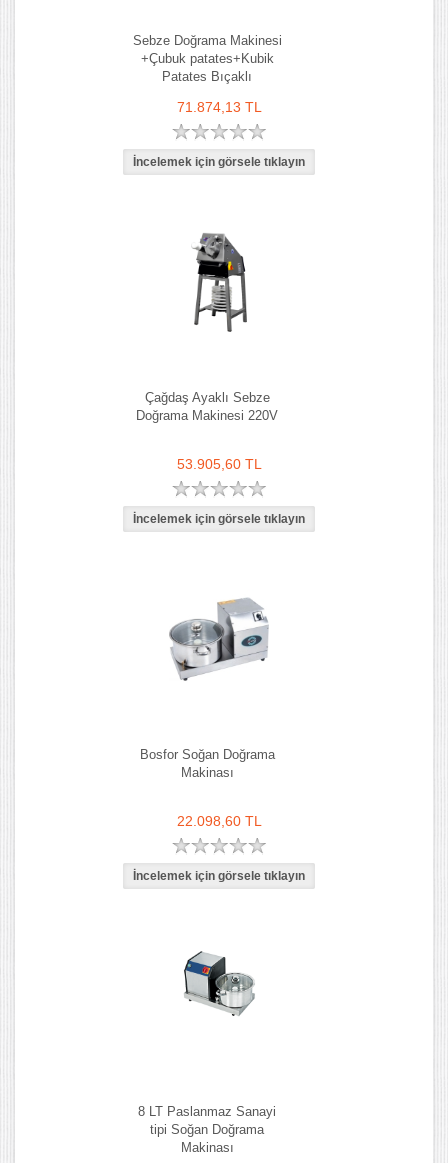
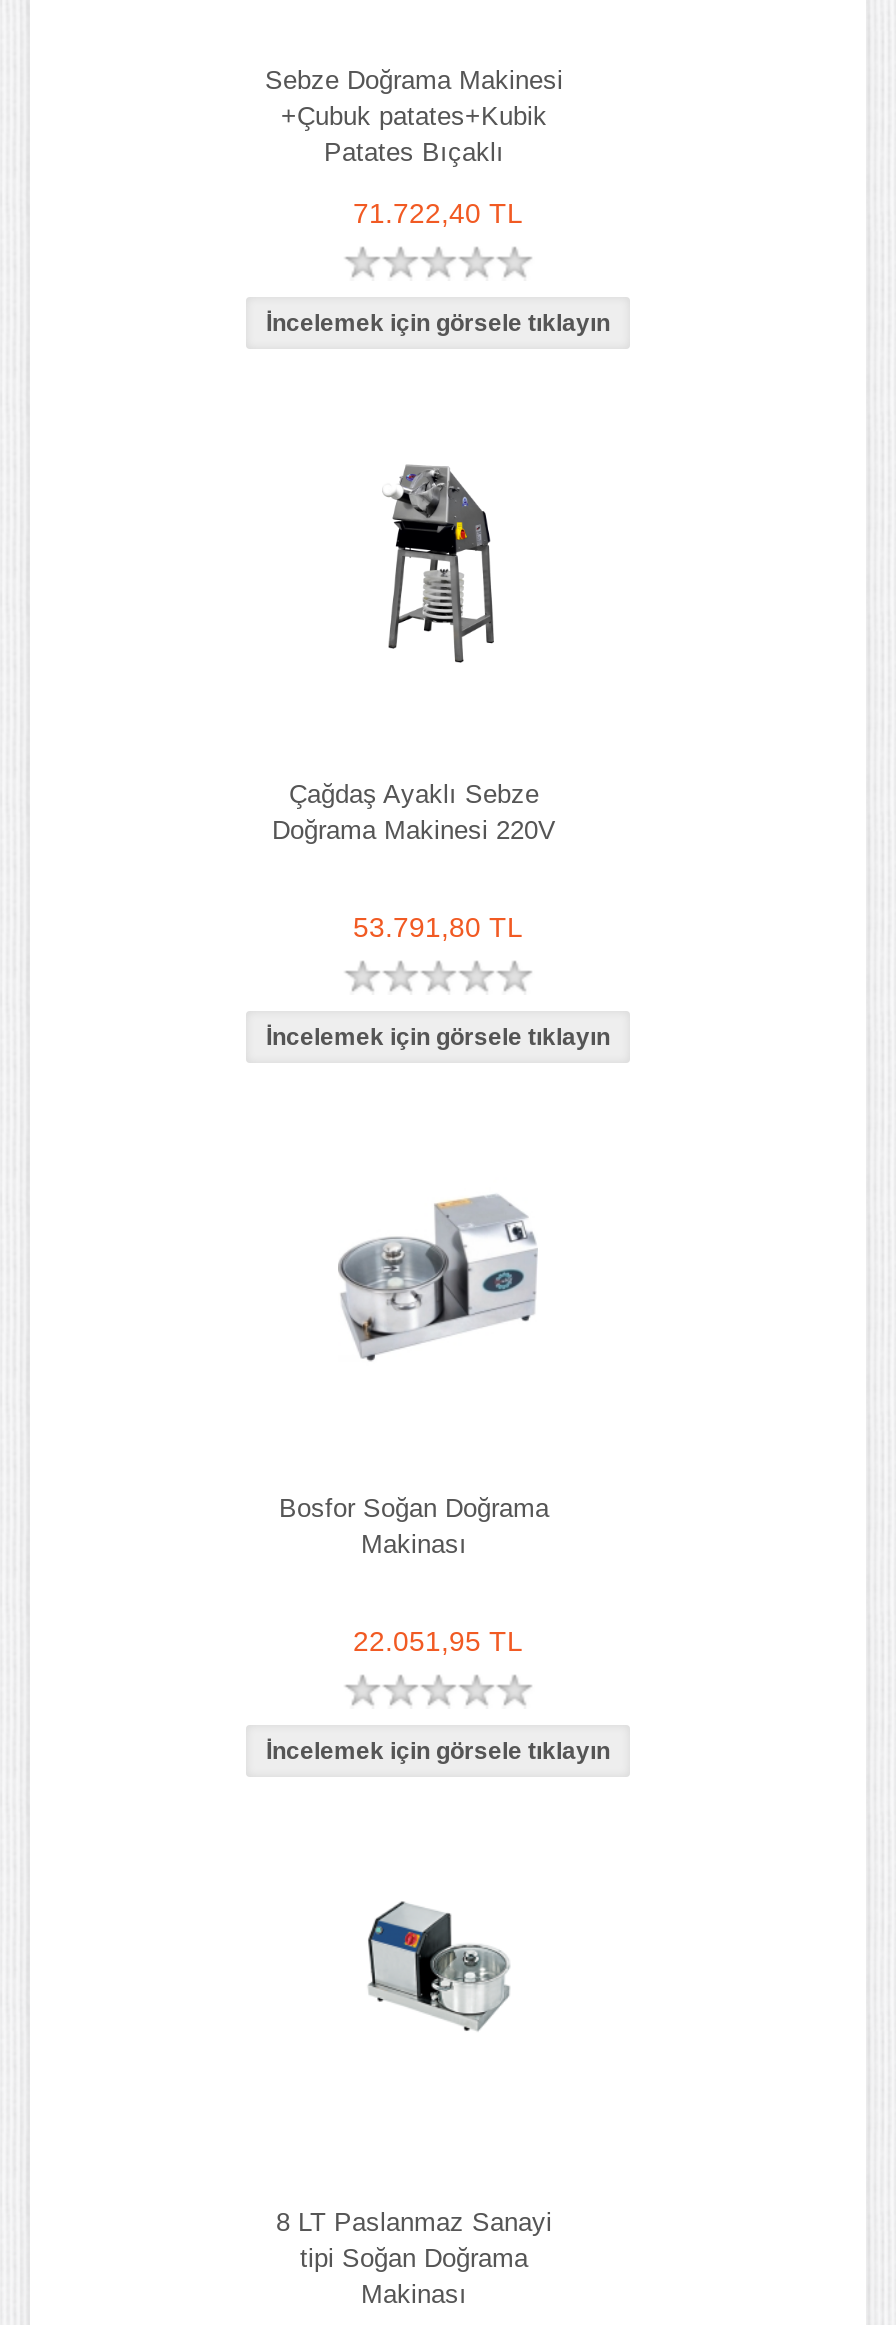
- 71.874,13 TL
+ 71.722,40 TL

- 53.905,60 TL
+ 53.791,80 TL

- 22.098,60 TL
+ 22.051,95 TL
